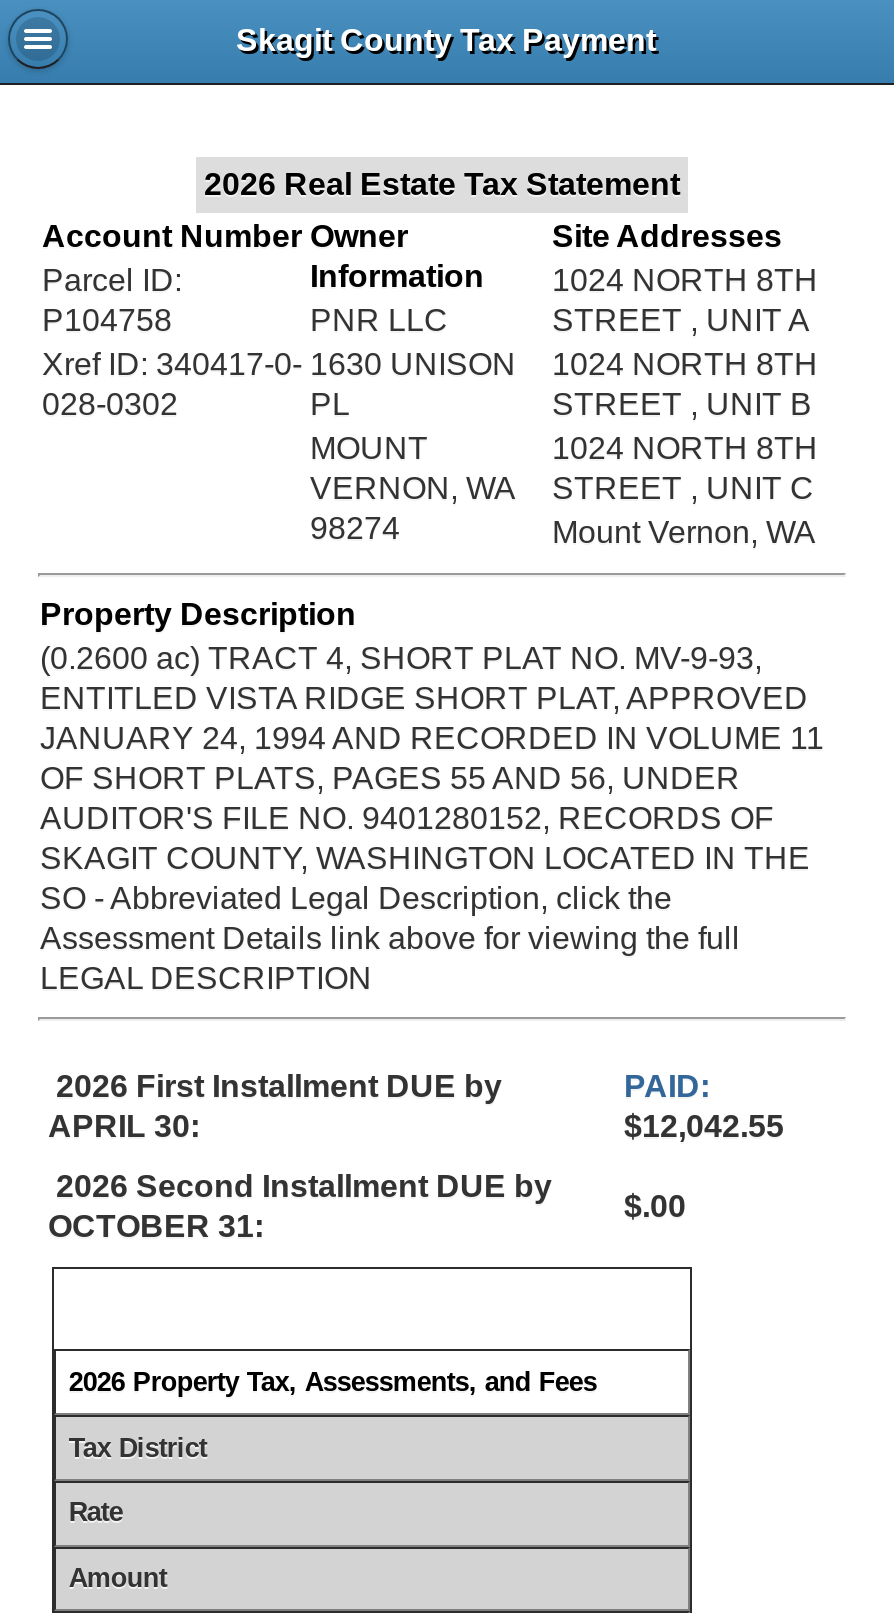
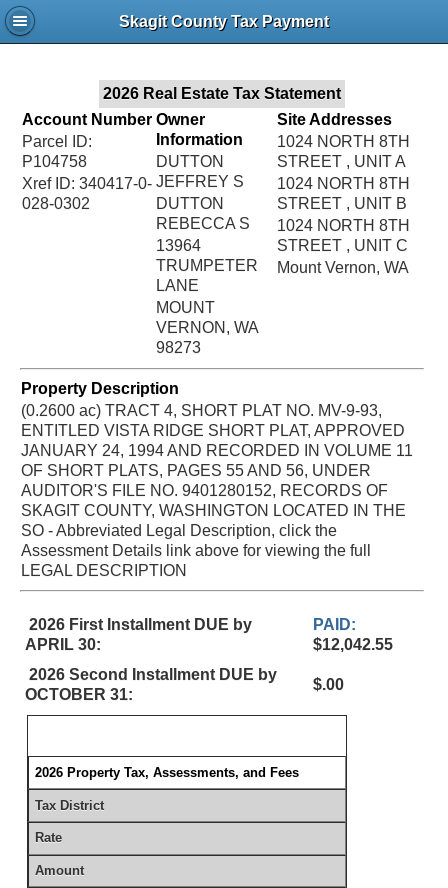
- PNR LLC
- 1630 UNISON
- PL
+ DUTTON
+ JEFFREY S
+ DUTTON
+ REBECCA S
+ 13964
+ TRUMPETER
+ LANE

- 98274
+ 98273
